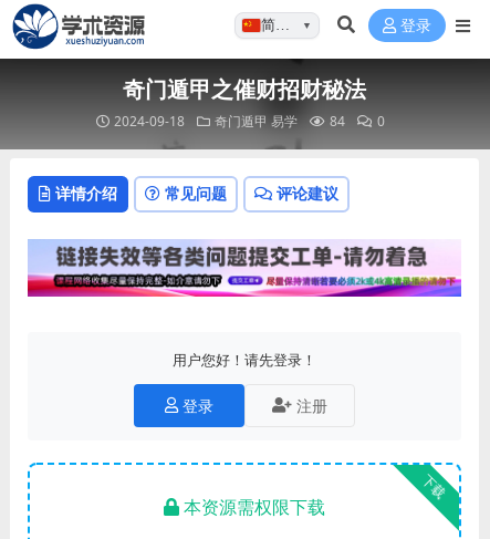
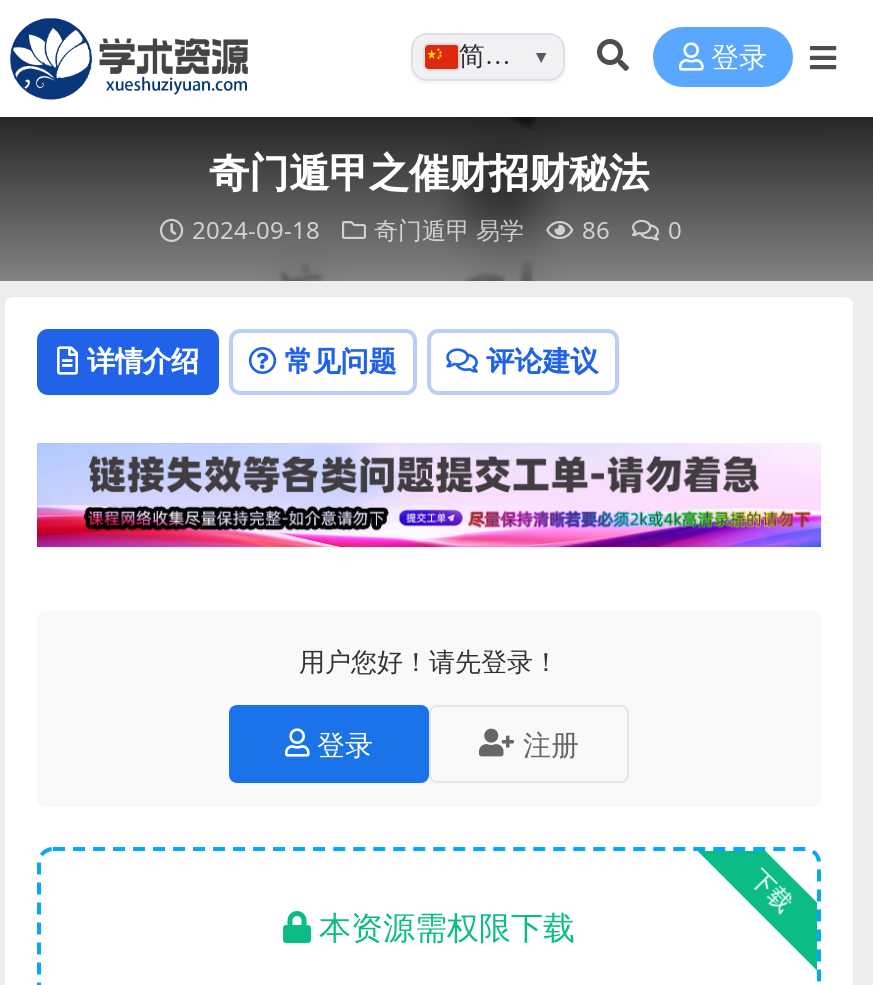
- 2024-09-18 奇门遁甲 易学 84 0
+ 2024-09-18 奇门遁甲 易学 86 0
